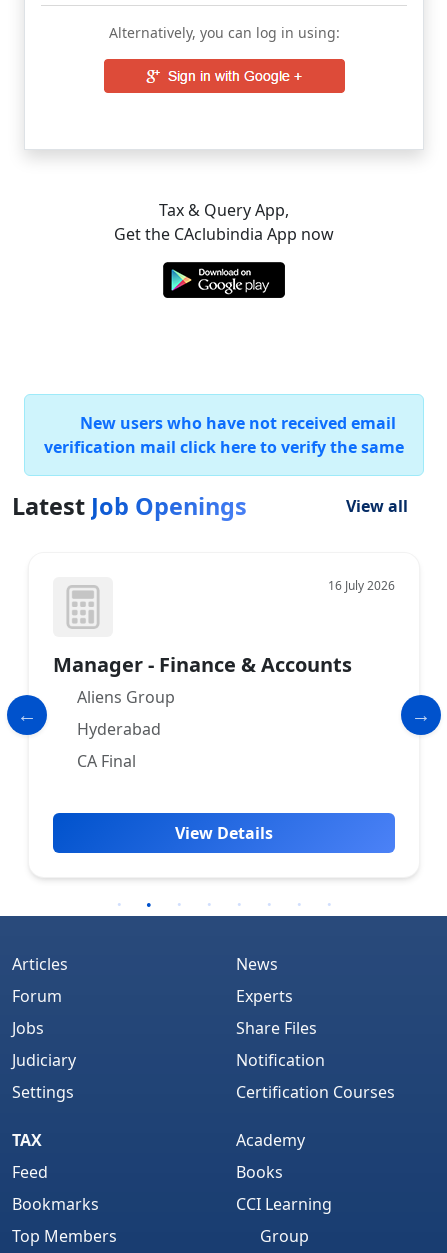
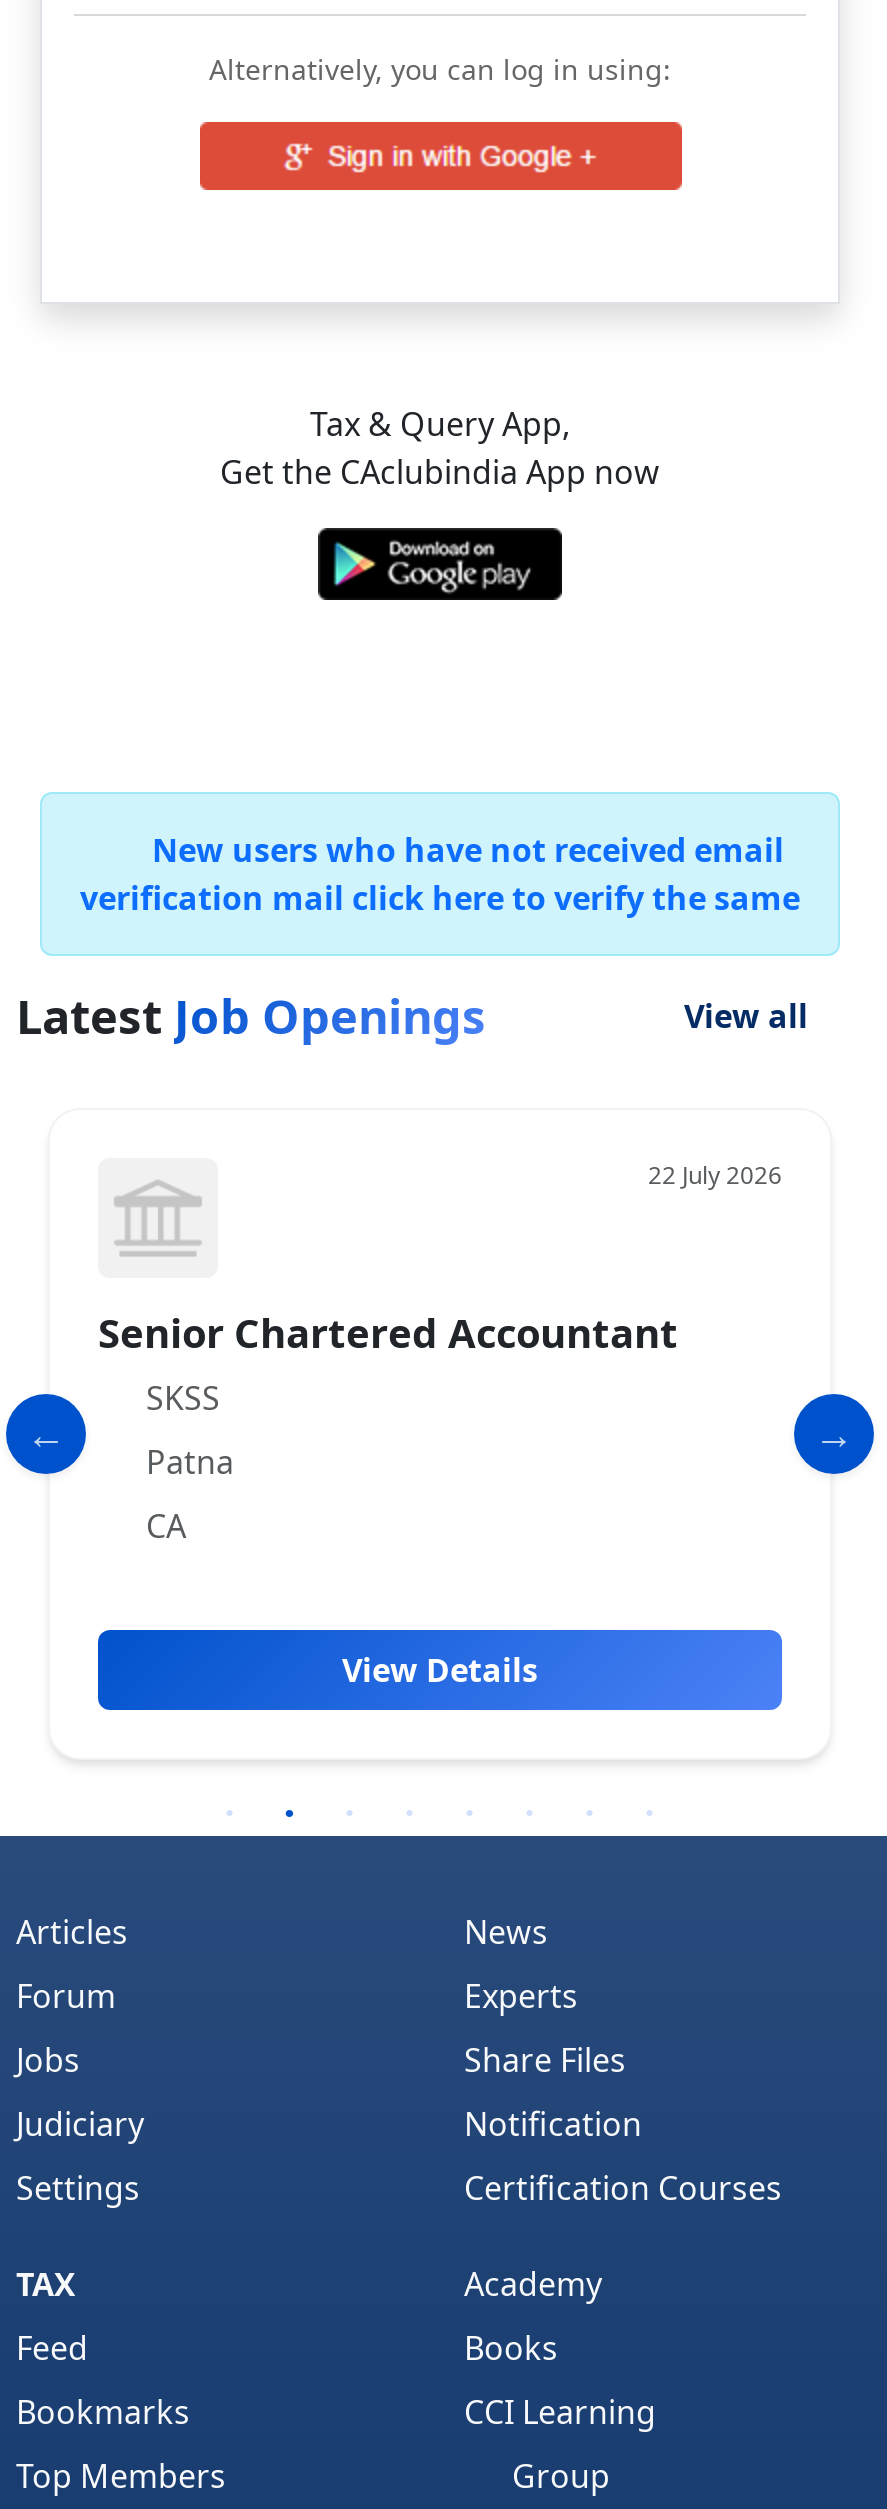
- 16 July 2026
+ 22 July 2026

- Manager - Finance & Accounts
- Aliens Group
+ Senior Chartered Accountant
+ SKSS

- Hyderabad
+ Patna

- CA Final
+ CA
